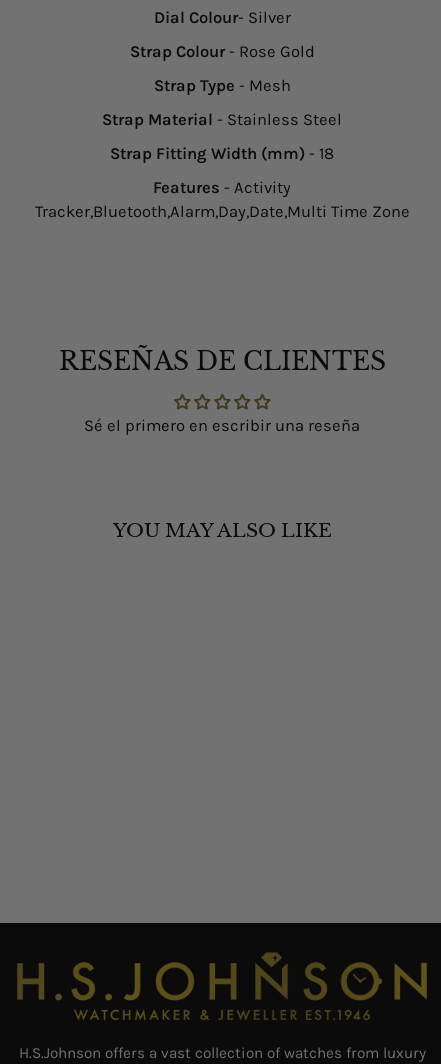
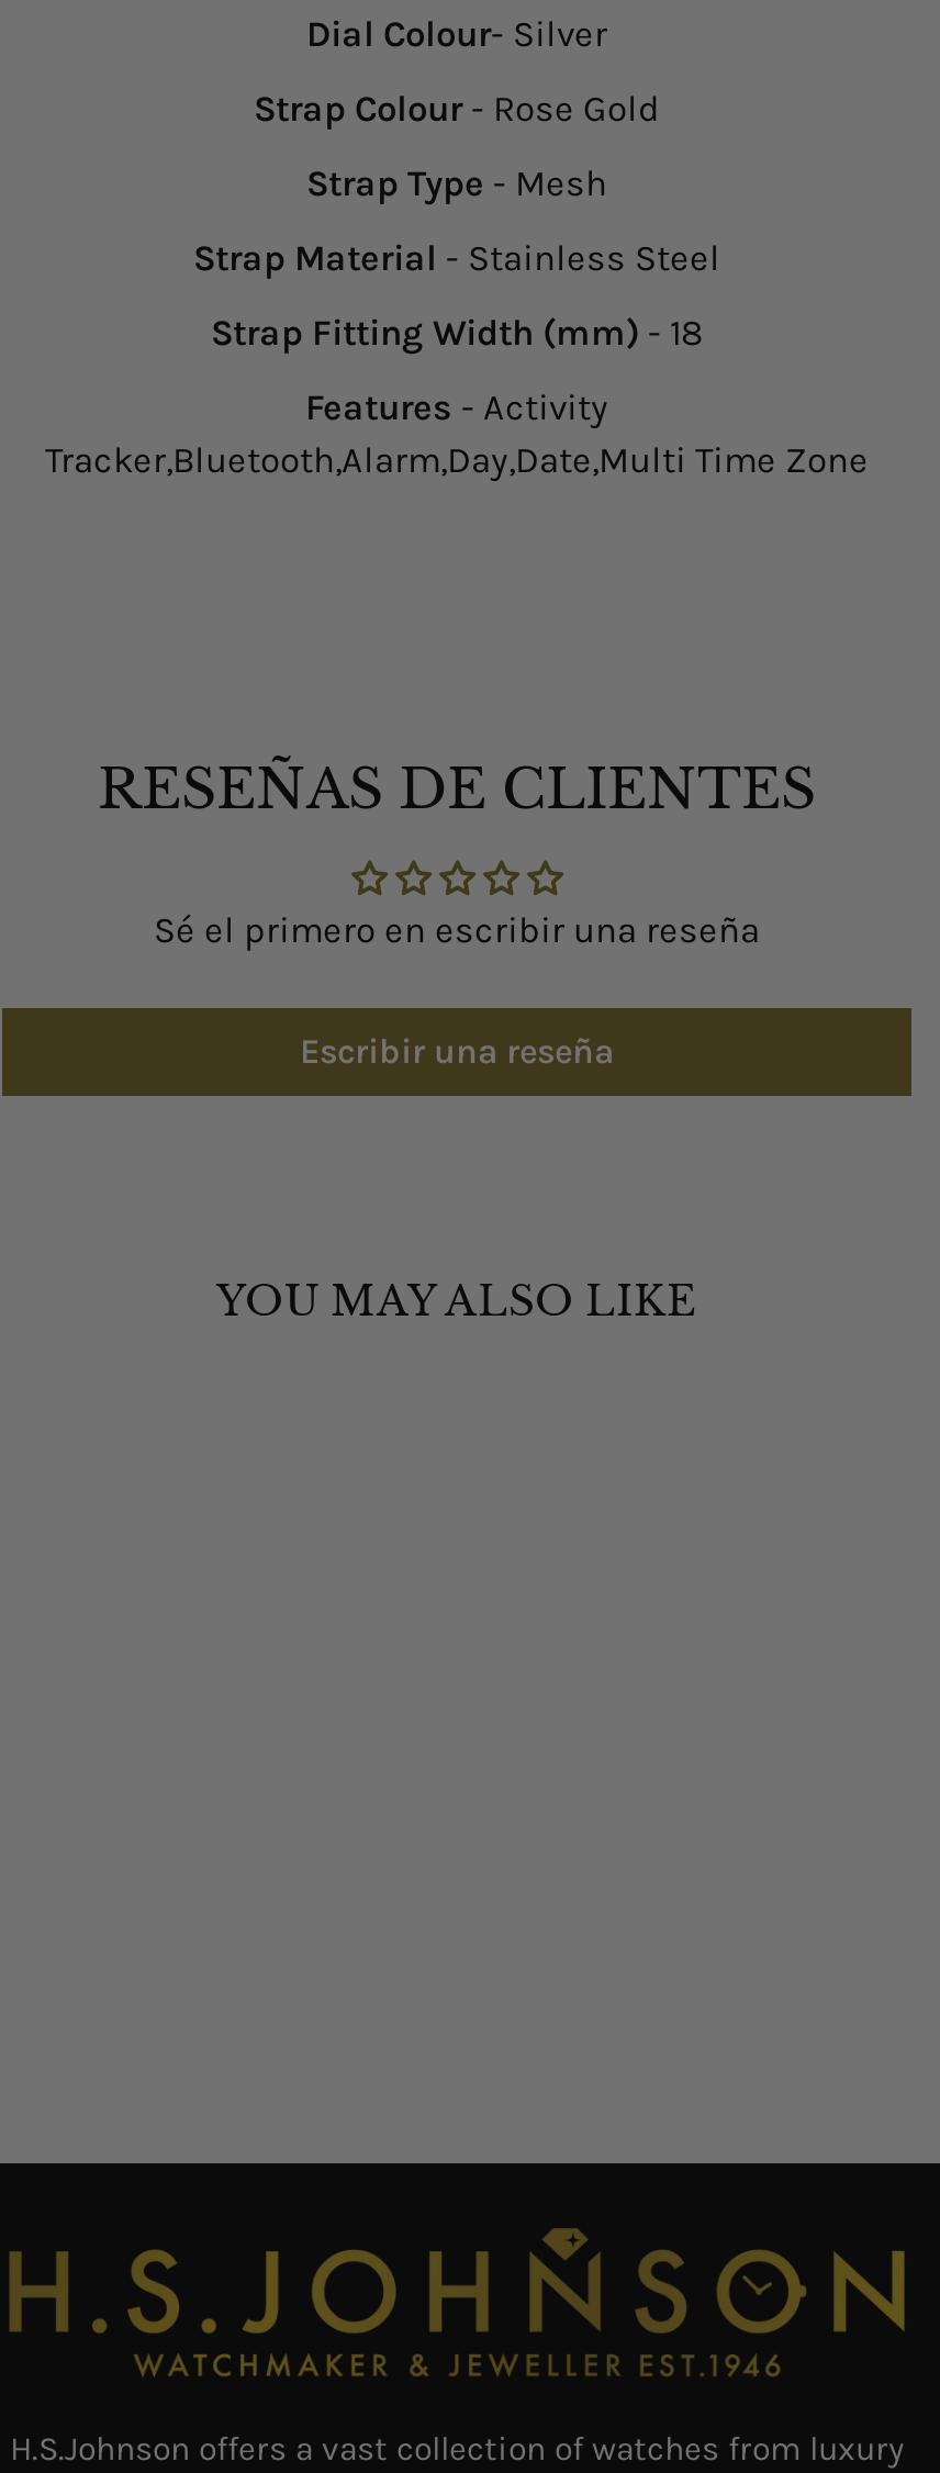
+ Escribir una reseña
